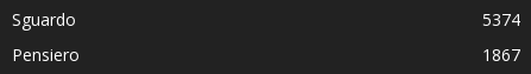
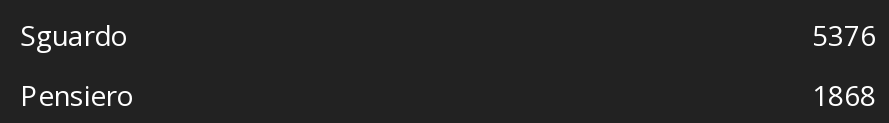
- 5374
+ 5376

- 1867
+ 1868
